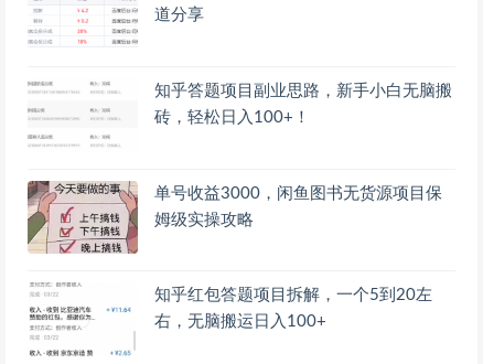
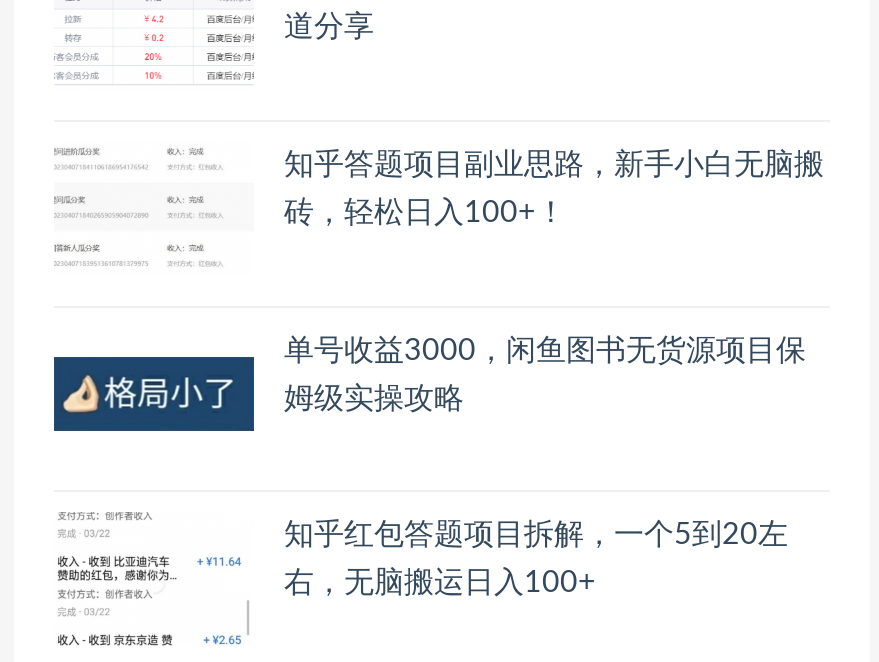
- [image]
+ [image]
